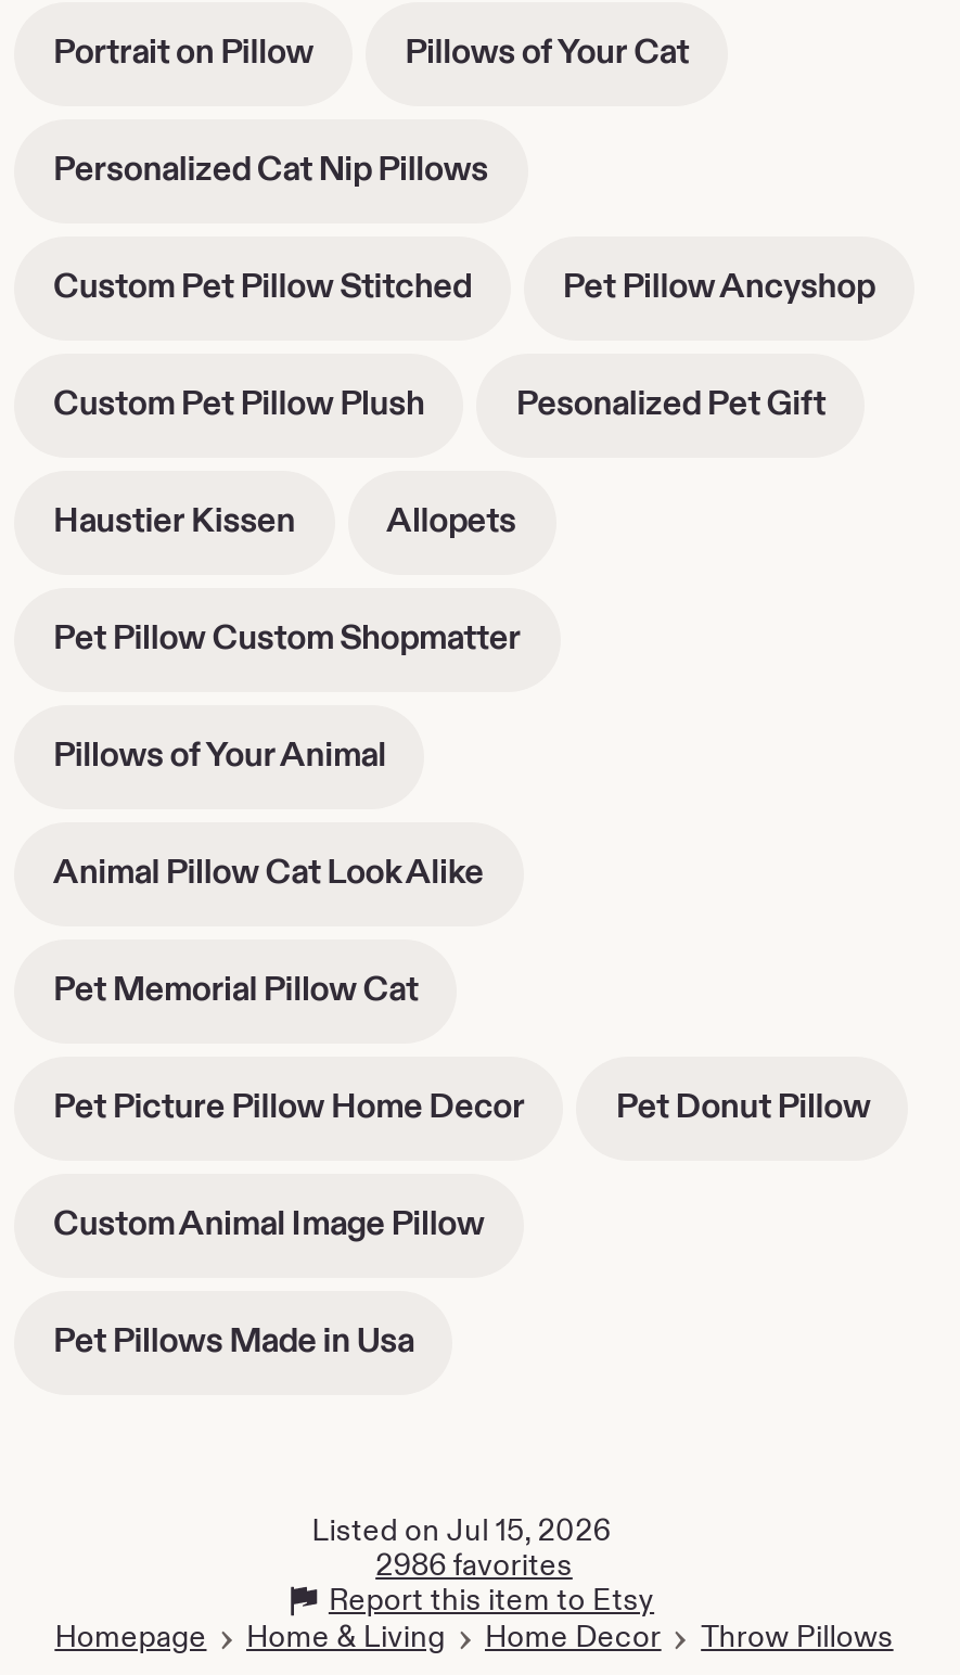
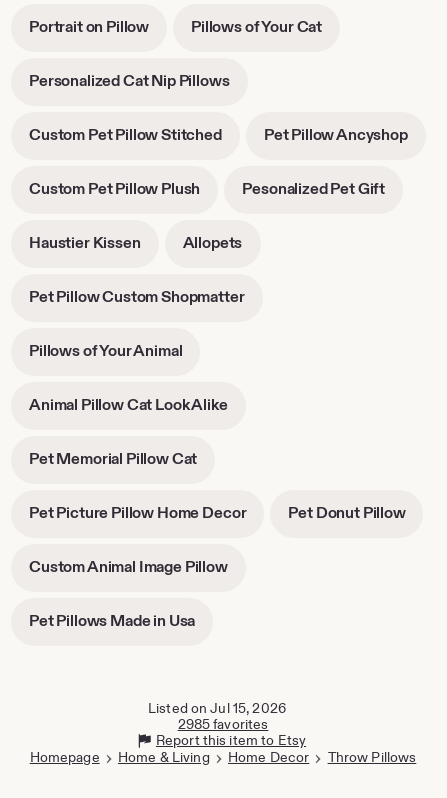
- 2986 favorites
+ 2985 favorites
